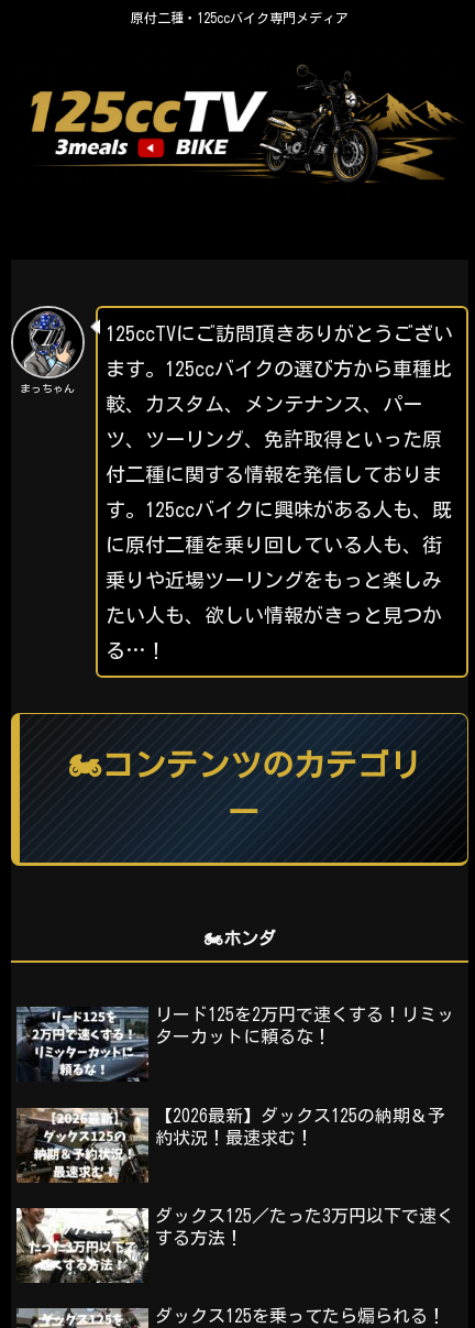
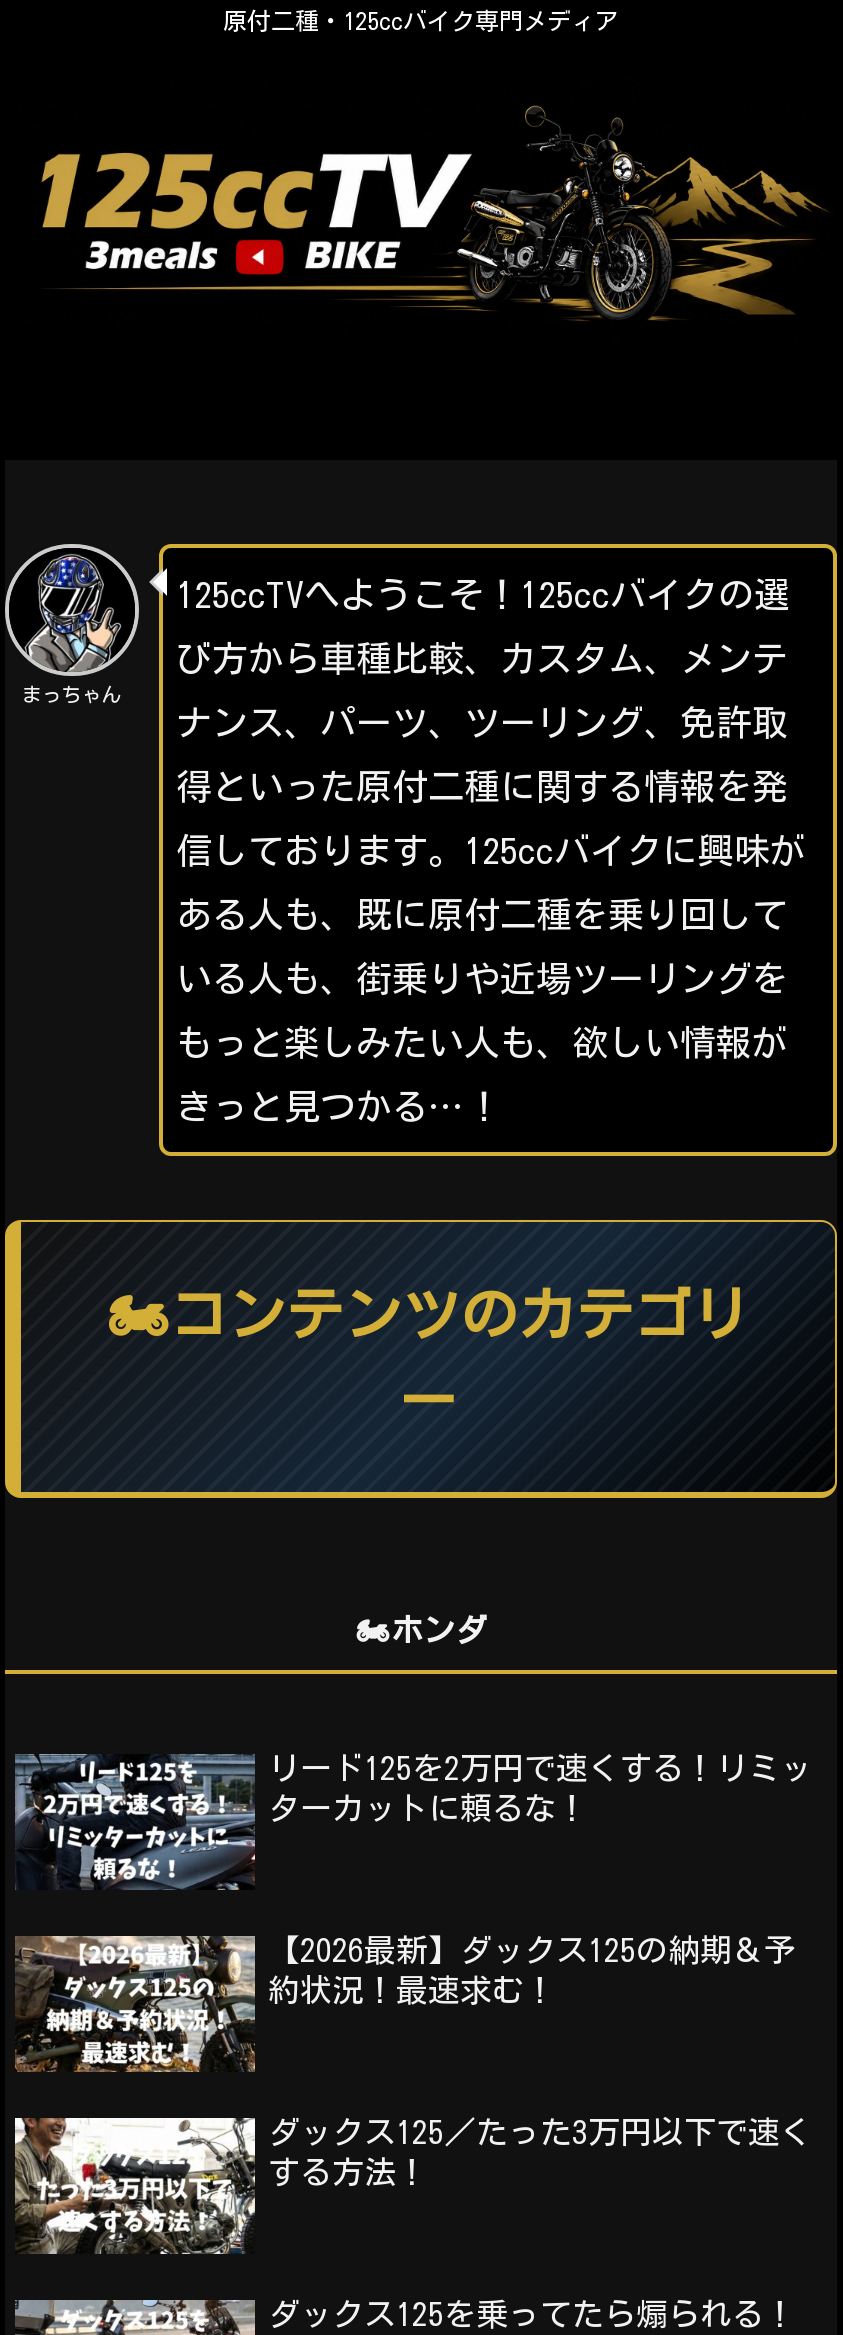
- 125ccTVにご訪問頂きありがとうござい
- ます。125ccバイクの選び方から車種比
- 較、カスタム、メンテナンス、パー
- ツ、ツーリング、免許取得といった原
- 付二種に関する情報を発信しておりま
- す。125ccバイクに興味がある人も、既
- に原付二種を乗り回している人も、街
- 乗りや近場ツーリングをもっと楽しみ
- たい人も、欲しい情報がきっと見つか
- る…！
+ 125ccTVへようこそ！125ccバイクの選
+ び方から車種比較、カスタム、メンテ
+ ナンス、パーツ、ツーリング、免許取
+ 得といった原付二種に関する情報を発
+ 信しております。125ccバイクに興味が
+ ある人も、既に原付二種を乗り回して
+ いる人も、街乗りや近場ツーリングを
+ もっと楽しみたい人も、欲しい情報が
+ きっと見つかる…！
